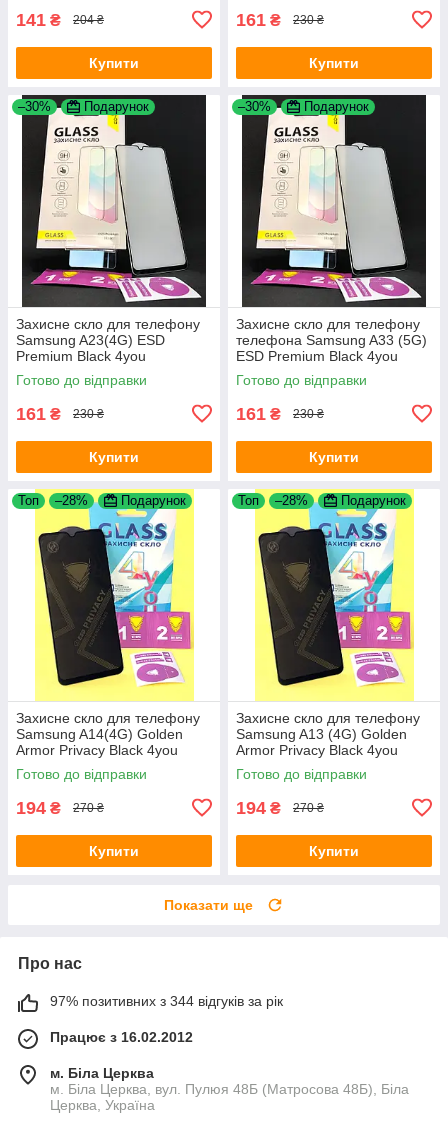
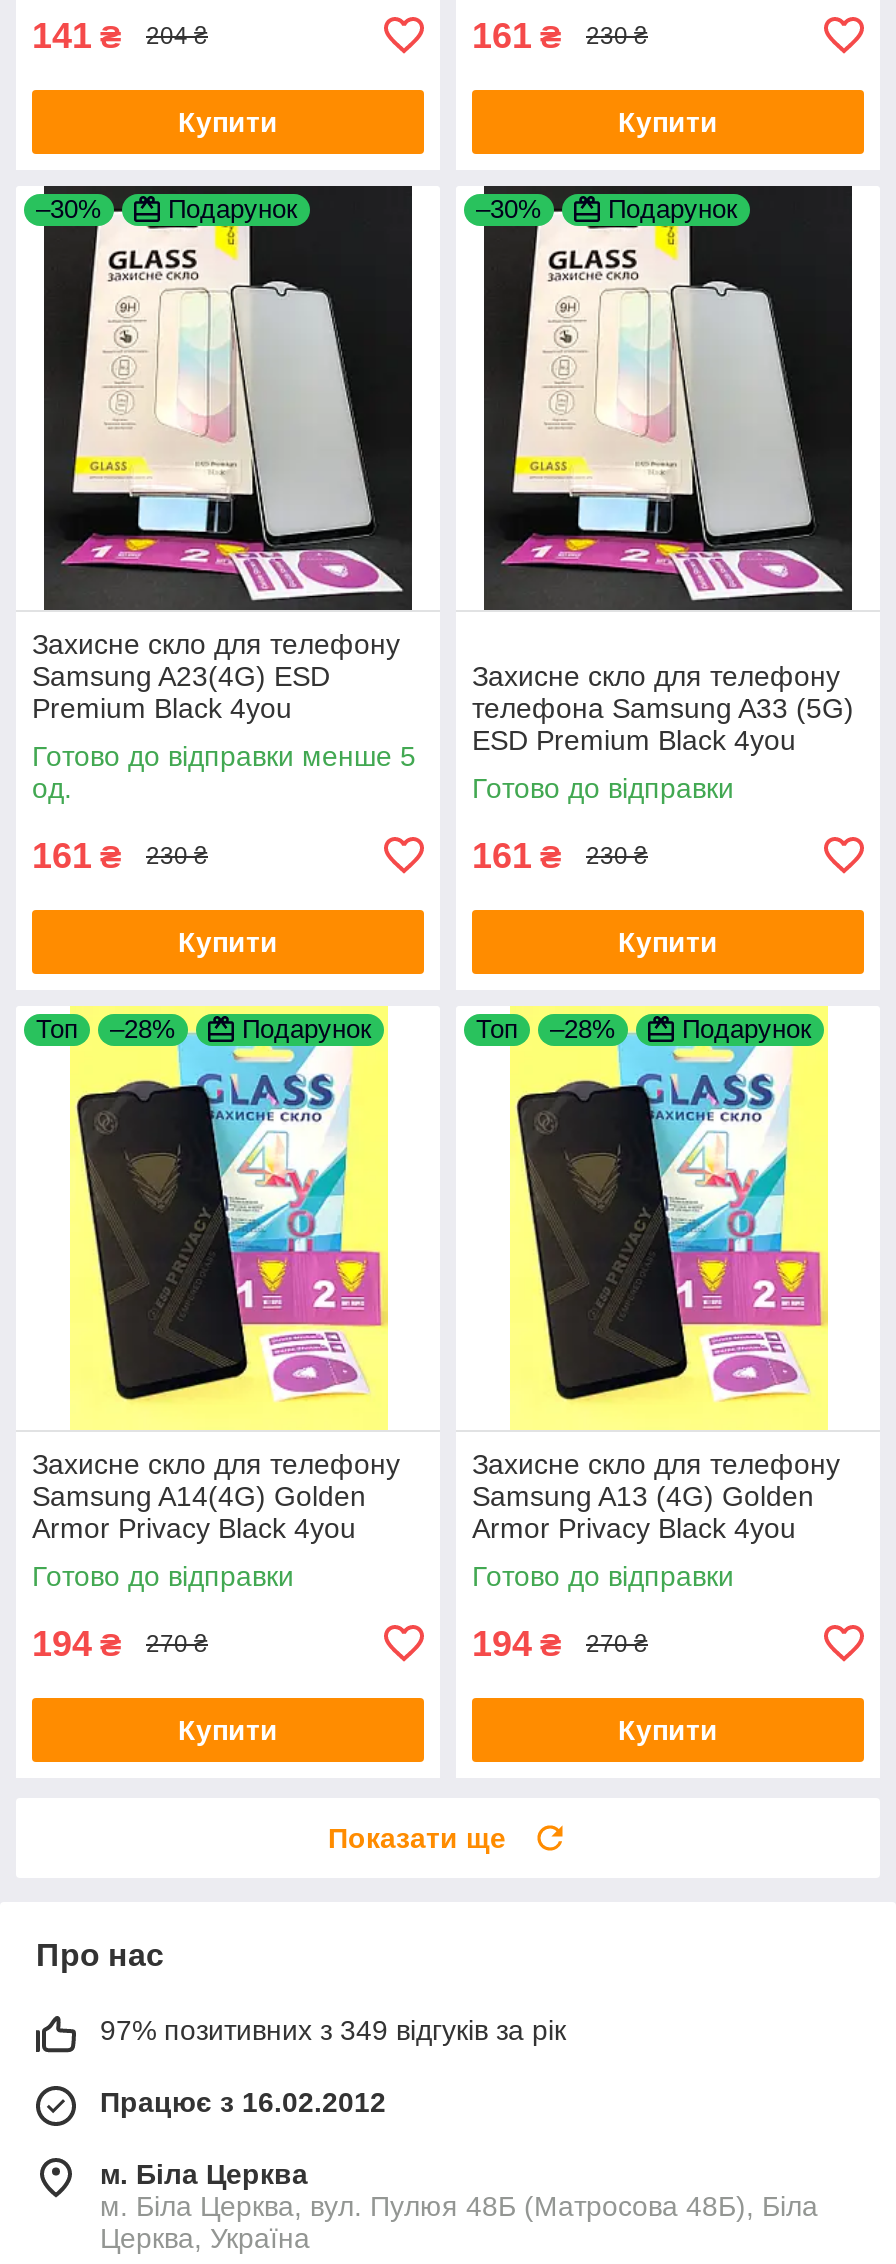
- Готово до відправки
+ Готово до відправки менше 5
+ од.

- 97% позитивних з 344 відгуків за рік
+ 97% позитивних з 349 відгуків за рік
